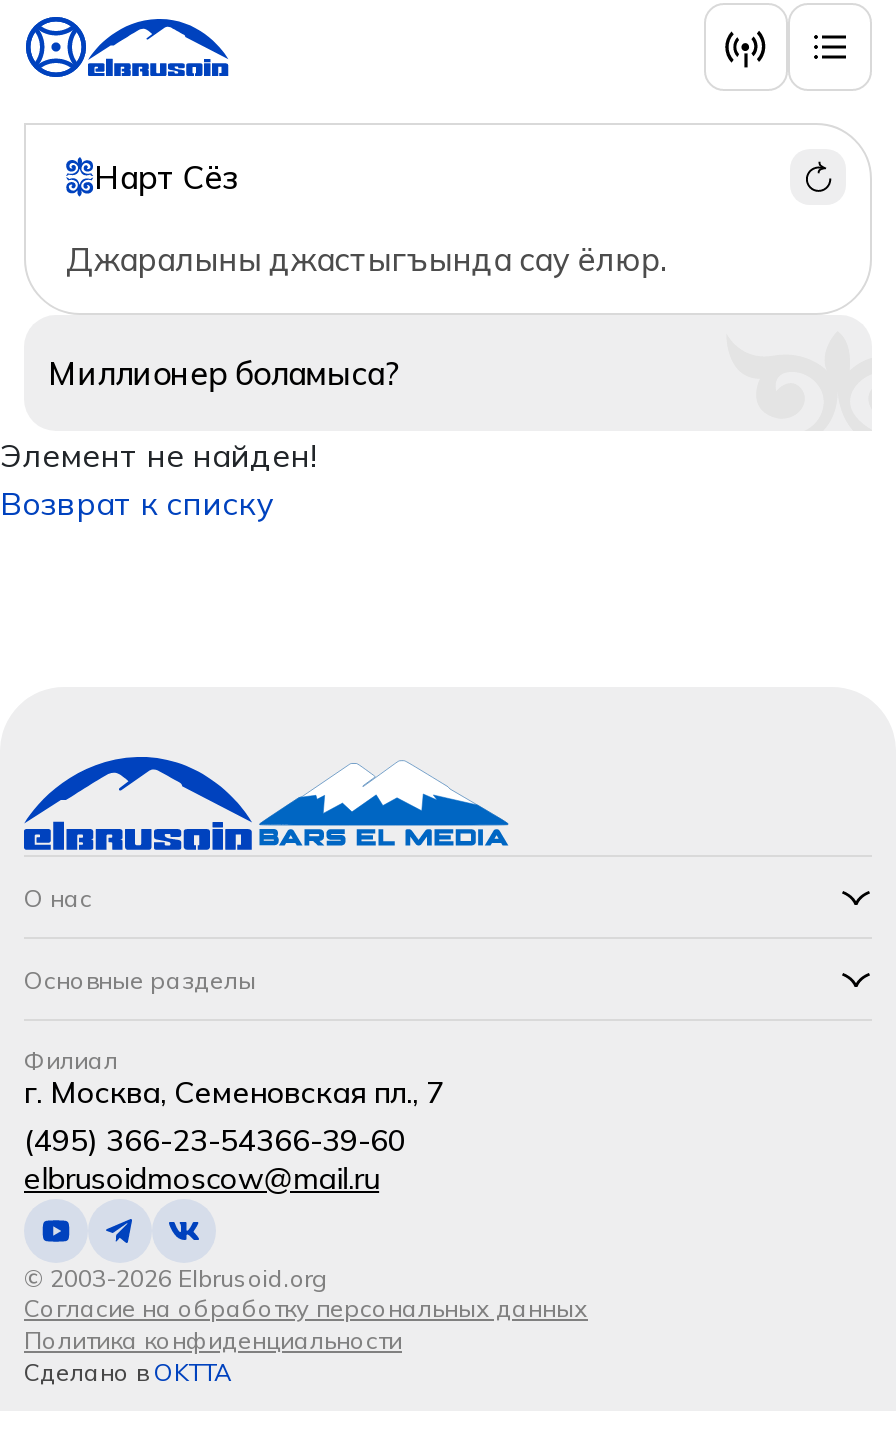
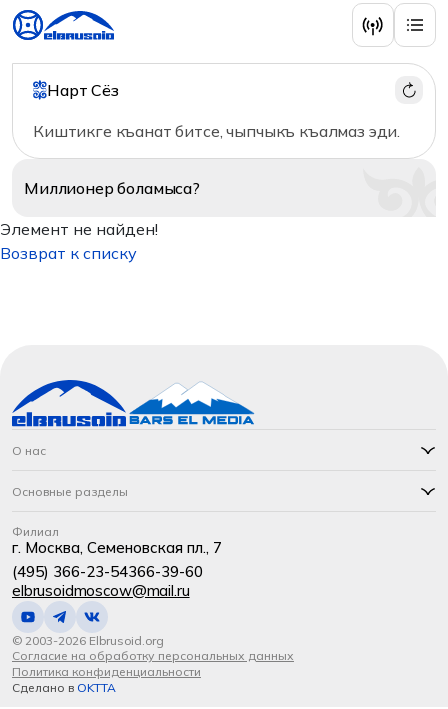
- Джаралыны джастыгъында сау ёлюр.
+ Киштикге къанат битсе, чыпчыкъ къалмаз эди.
